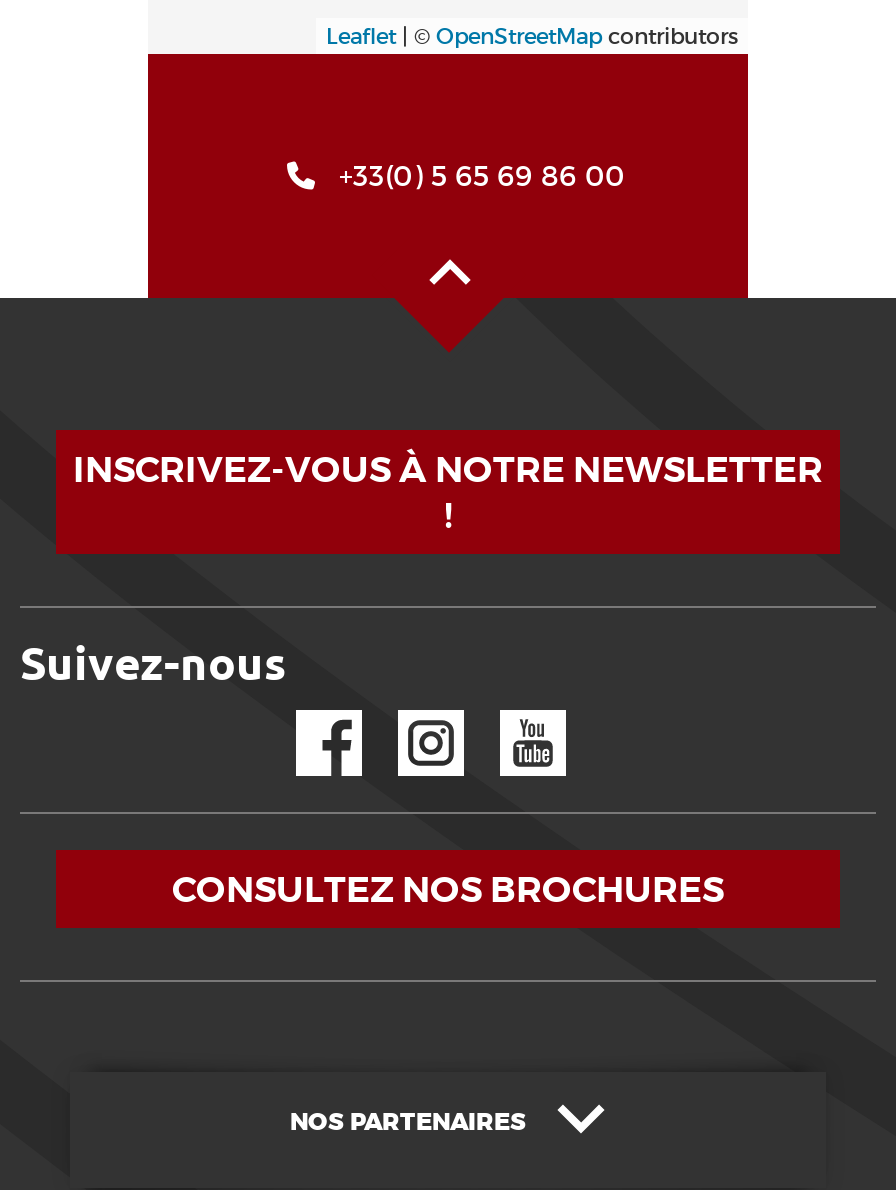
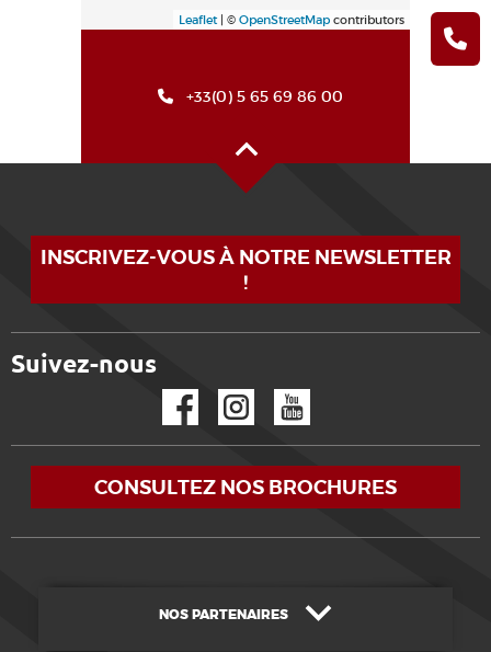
+ [image]
